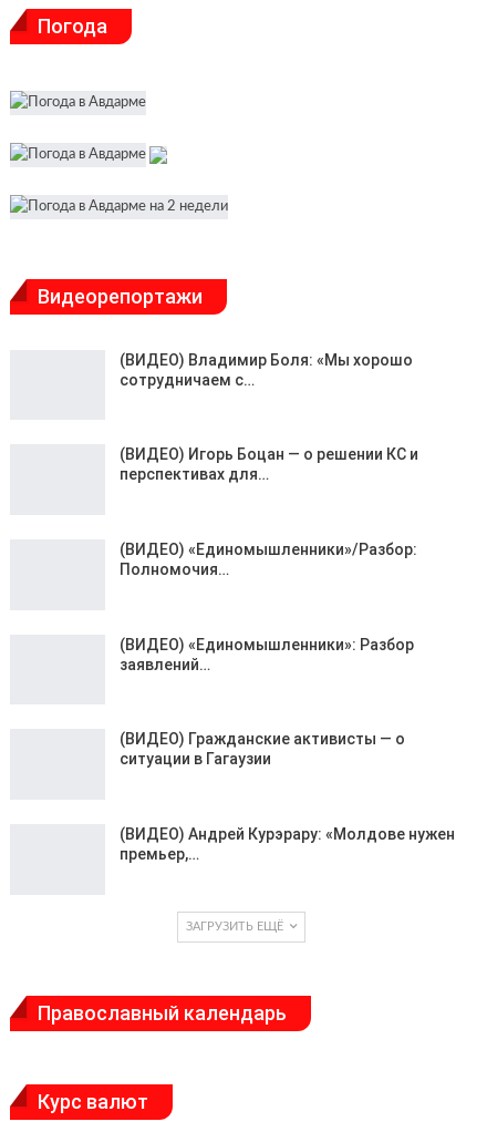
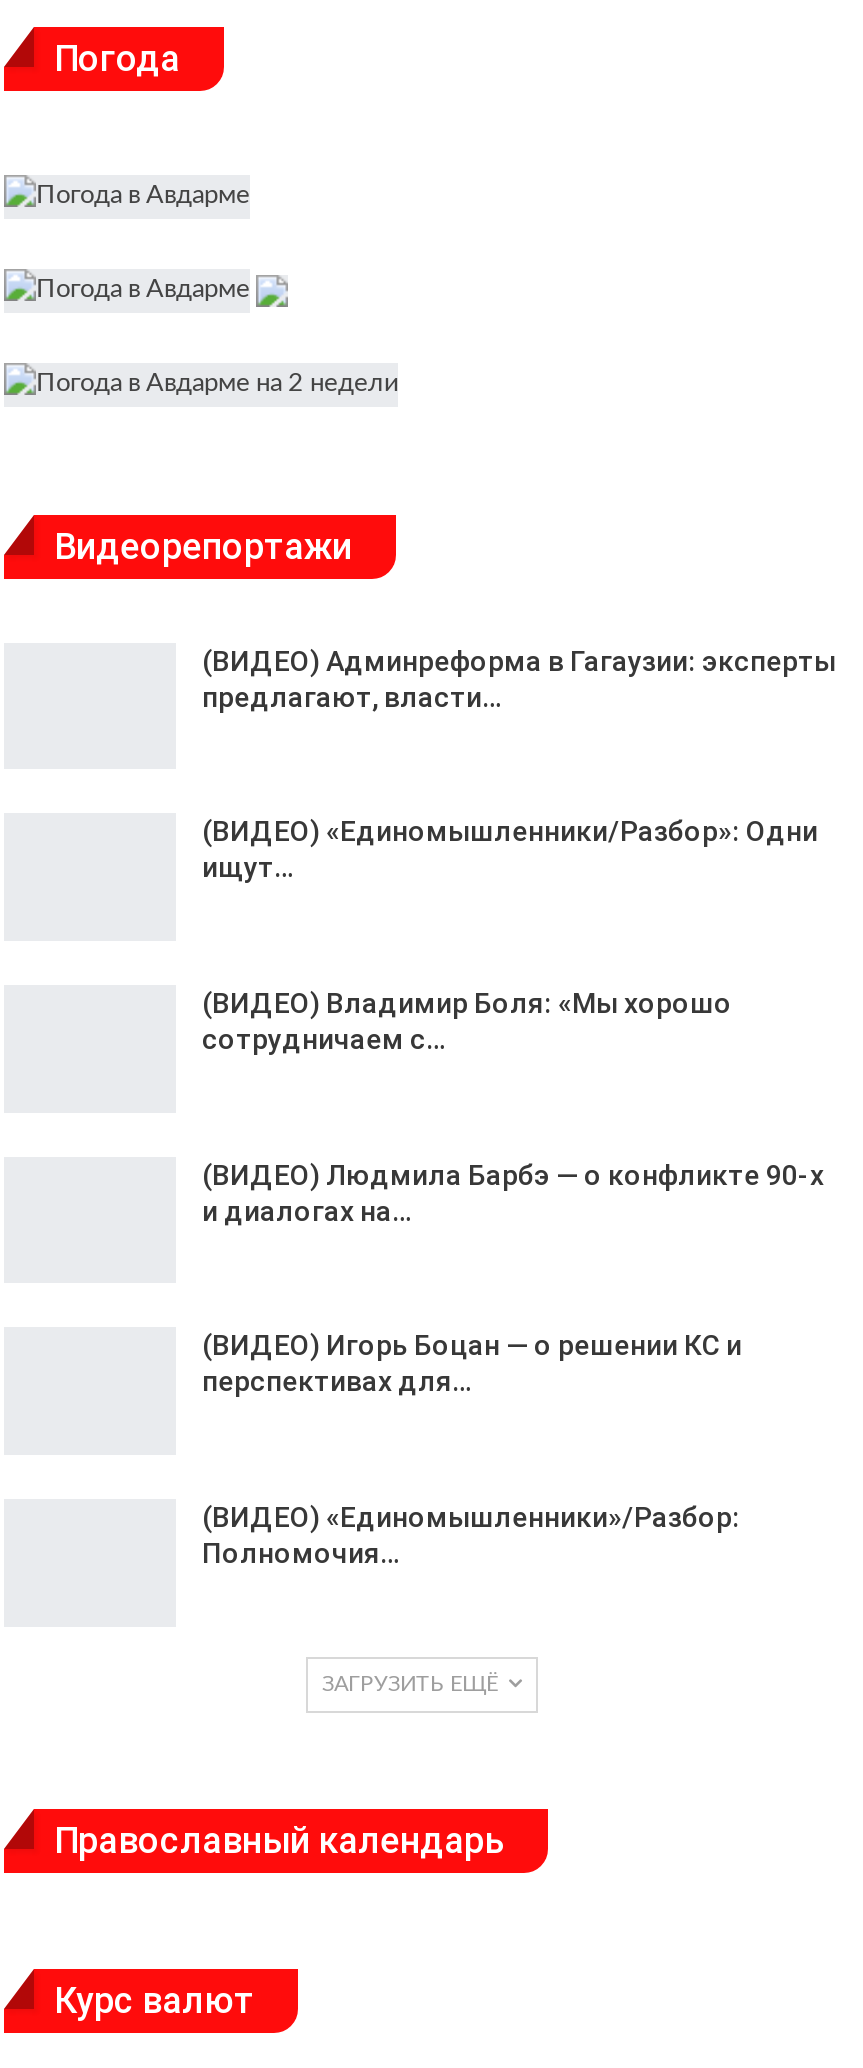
+ (ВИДЕО) Админреформа в Гагаузии: эксперты
+ предлагают, власти…

+ (ВИДЕО) «Единомышленники/Разбор»: Одни
+ ищут…

moved down: (ВИДЕО) Владимир Боля: «Мы хорошо | сотрудничаем с…

+ (ВИДЕО) Людмила Барбэ — о конфликте 90-х
+ и диалогах на…

moved down: (ВИДЕО) Игорь Боцан — о решении КС и | перспективах для… | (ВИДЕО) «Единомышленники»/Разбор: | Полномочия…

- (ВИДЕО) «Единомышленники»: Разбор
- заявлений…

- (ВИДЕО) Гражданские активисты — о
- ситуации в Гагаузии

- (ВИДЕО) Андрей Курэрару: «Молдове нужен
- премьер,…
